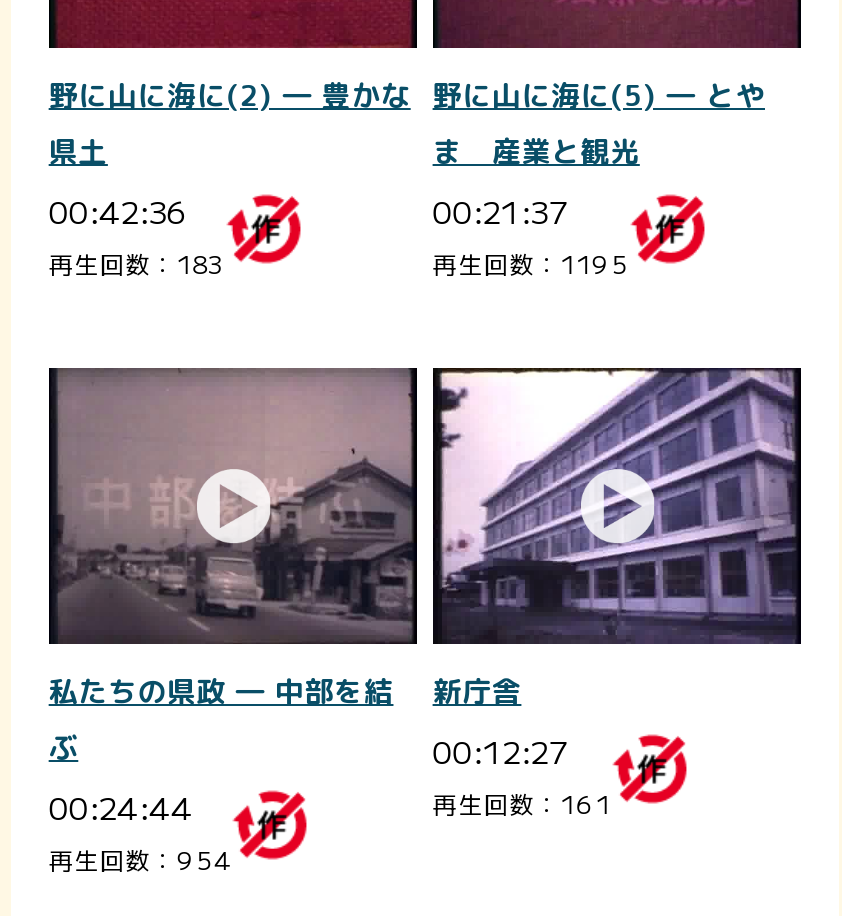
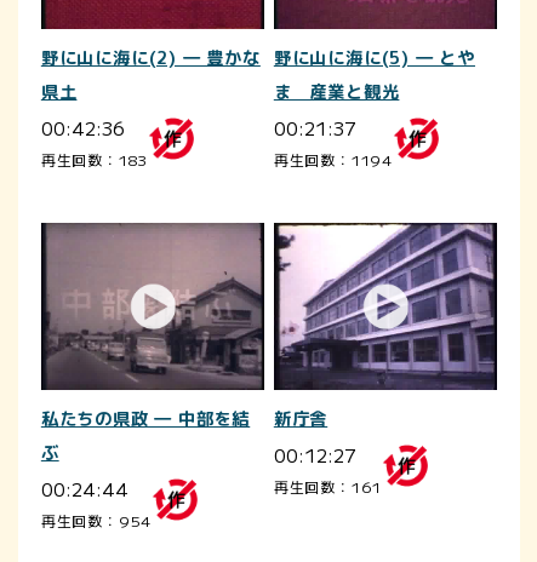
- 再生回数：1195
+ 再生回数：1194
